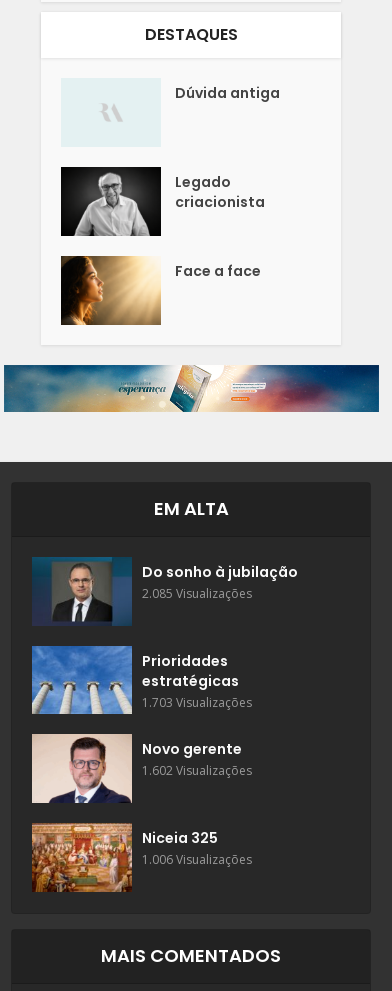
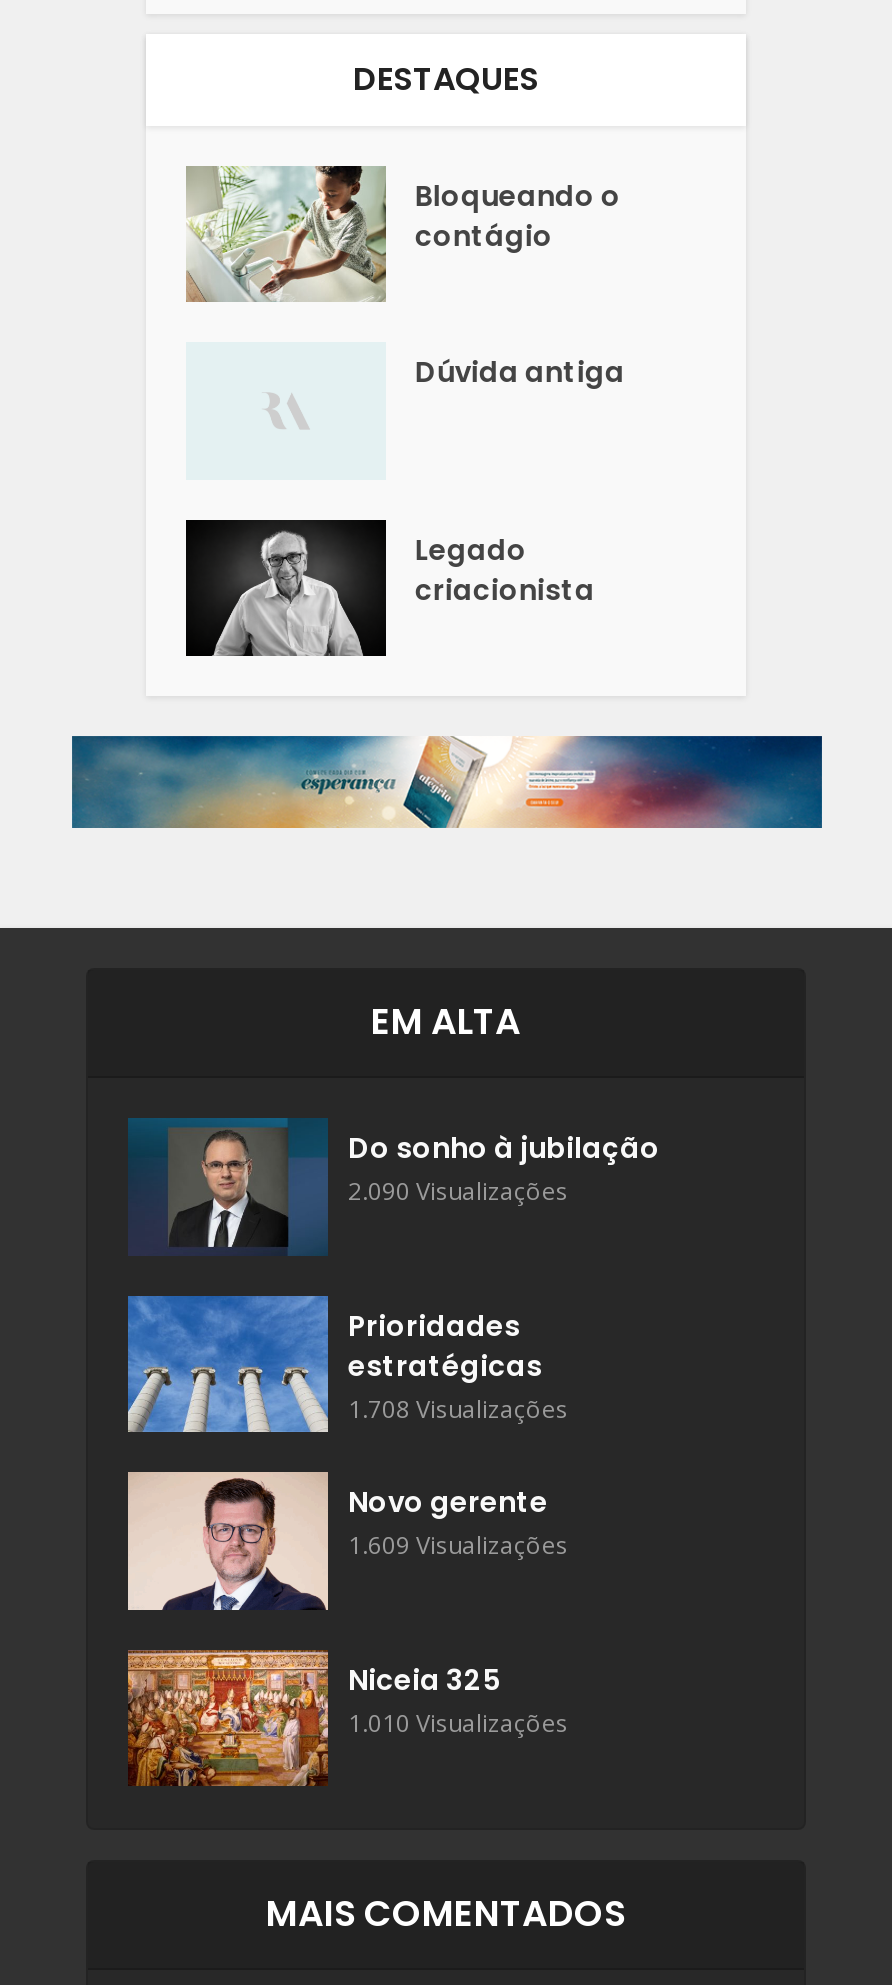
+ [image]
+ Bloqueando o
+ contágio

moved down: Dúvida antiga | Legado | criacionista

- [image]
- Face a face

- 2.085 Visualizações
+ 2.090 Visualizações

- 1.703 Visualizações
+ 1.708 Visualizações

- 1.602 Visualizações
+ 1.609 Visualizações

- 1.006 Visualizações
+ 1.010 Visualizações
